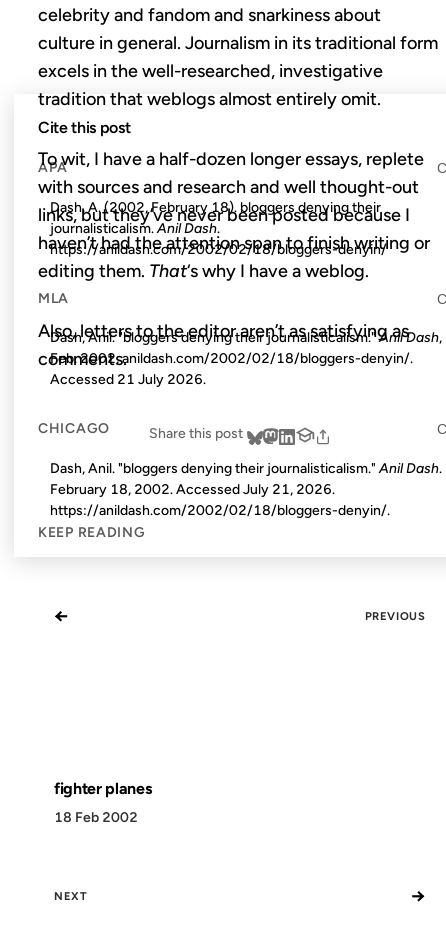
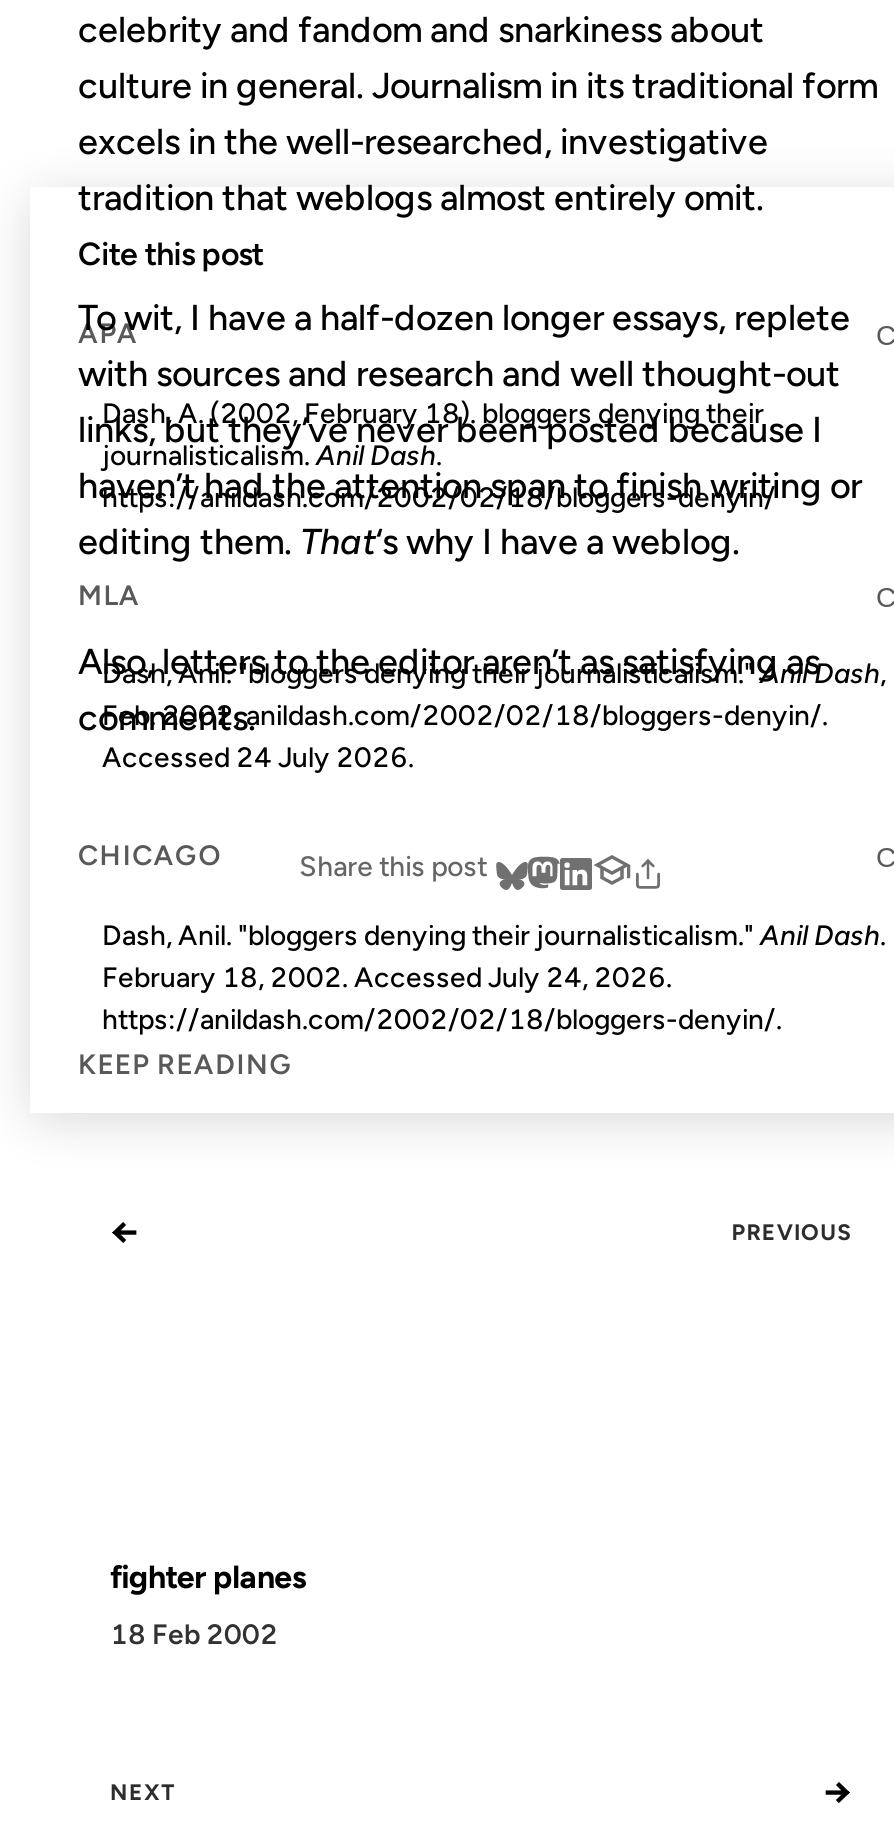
- Accessed 21 July 2026.
+ Accessed 24 July 2026.

- February 18, 2002. Accessed July 21, 2026.
+ February 18, 2002. Accessed July 24, 2026.
